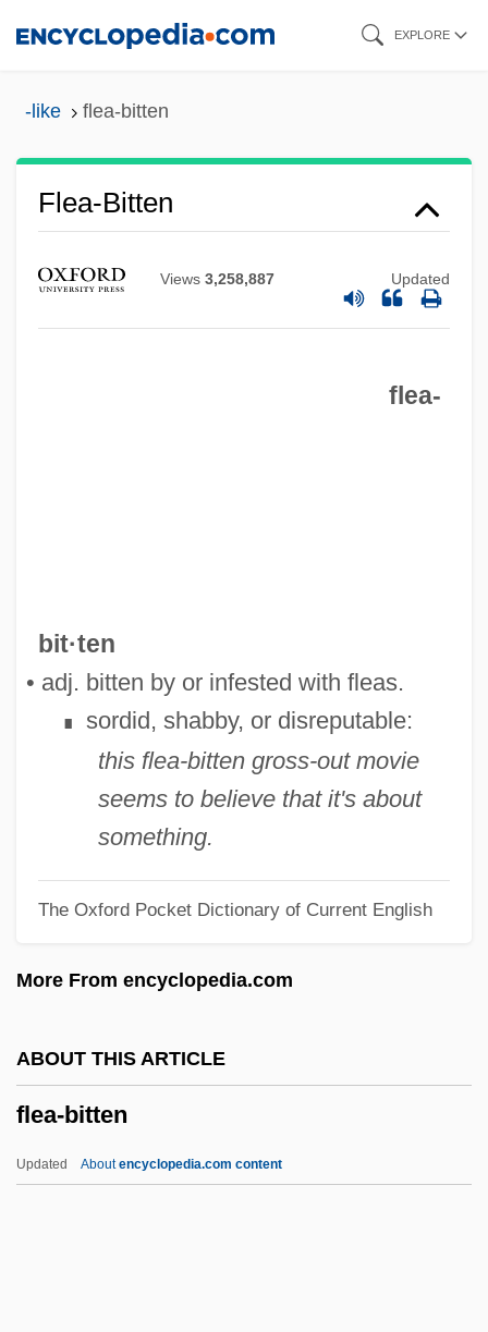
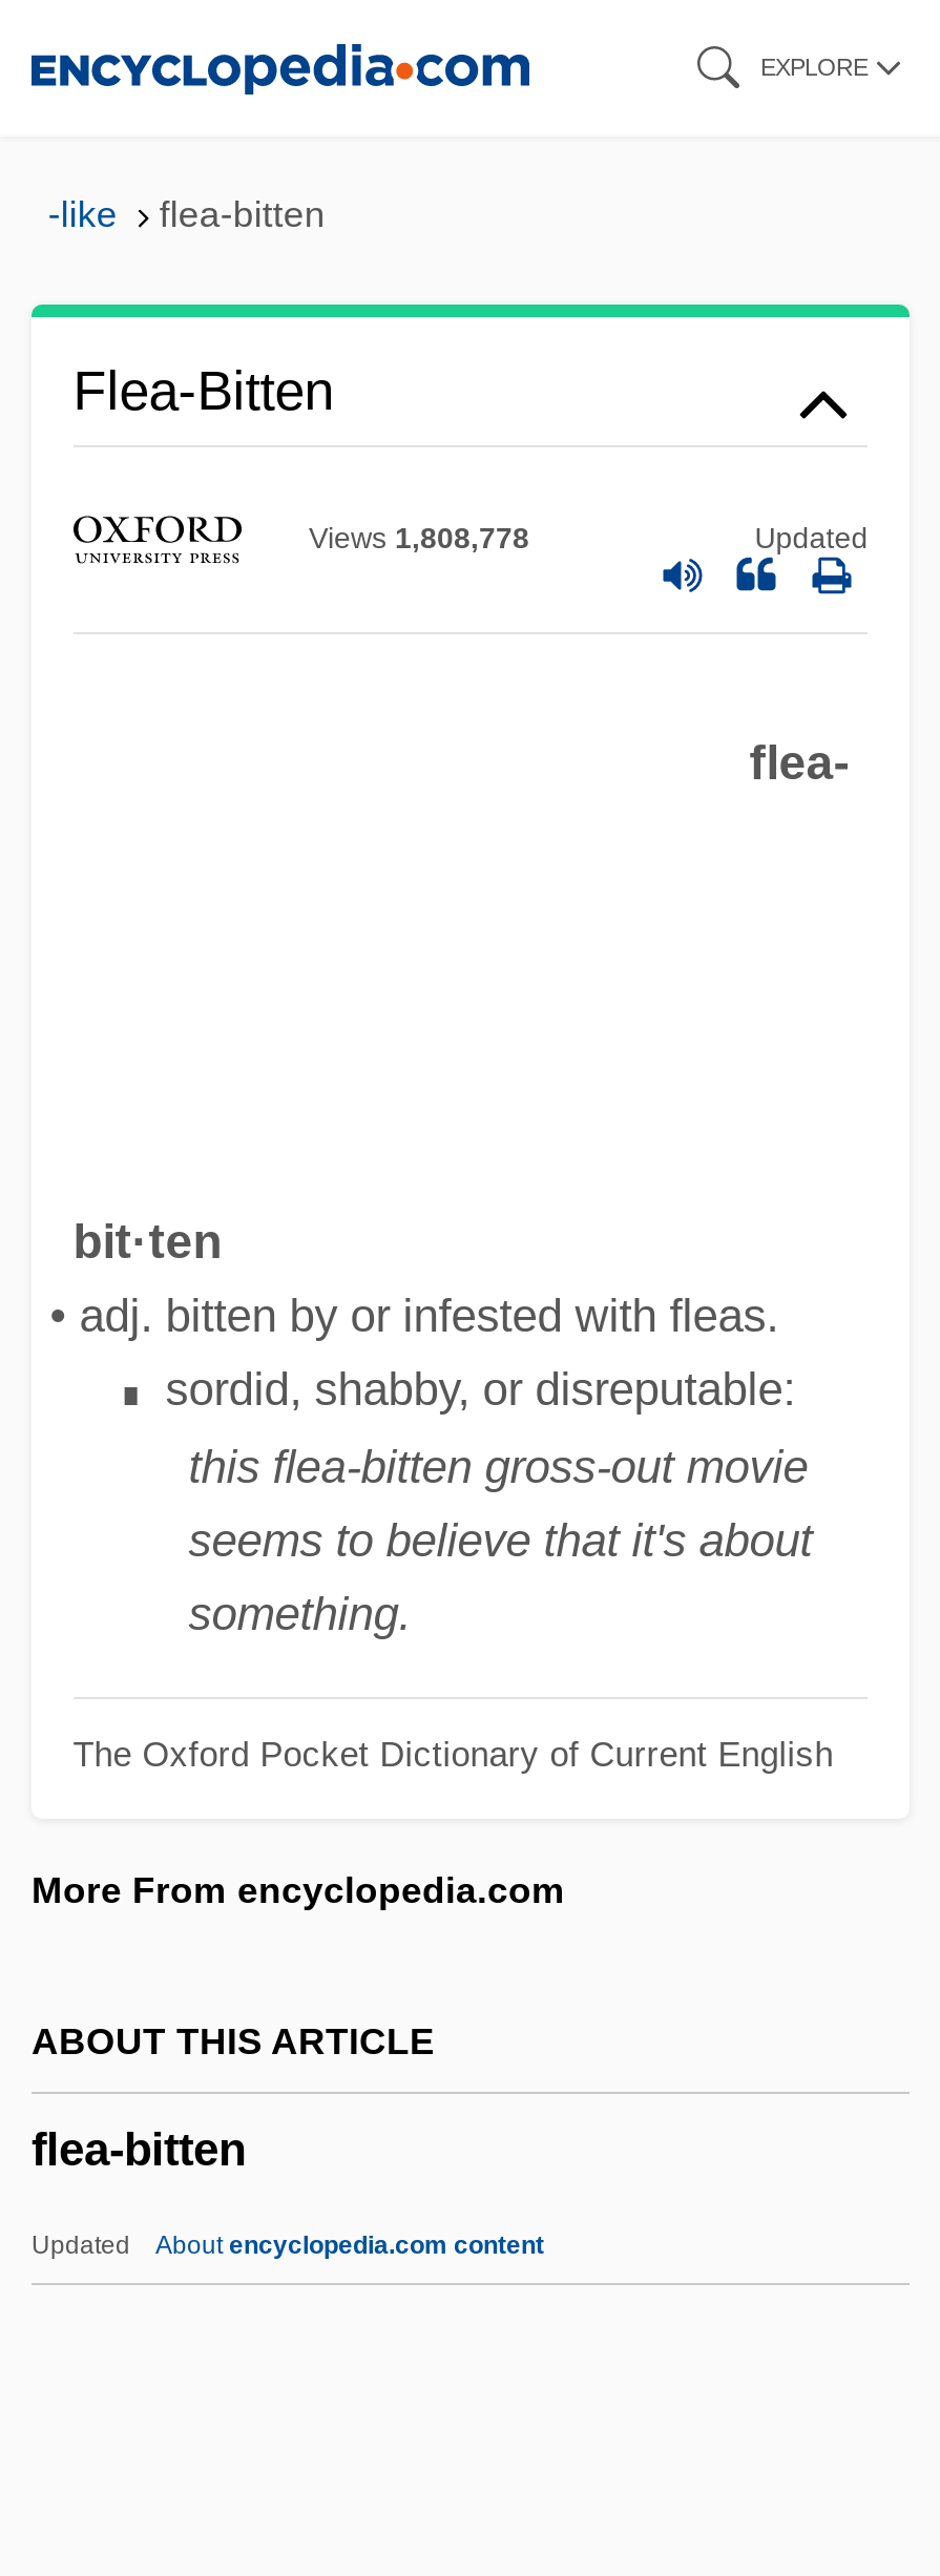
- Views 3,258,887
+ Views 1,808,778
